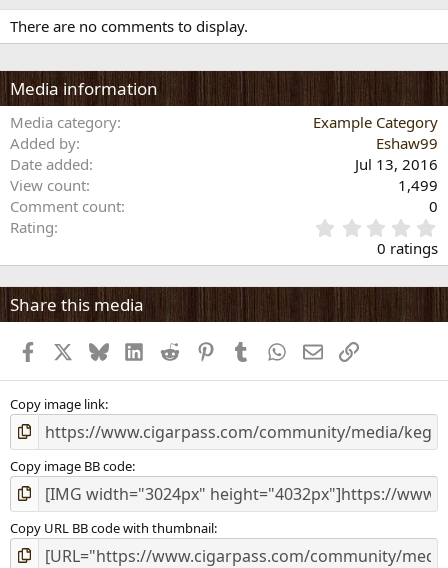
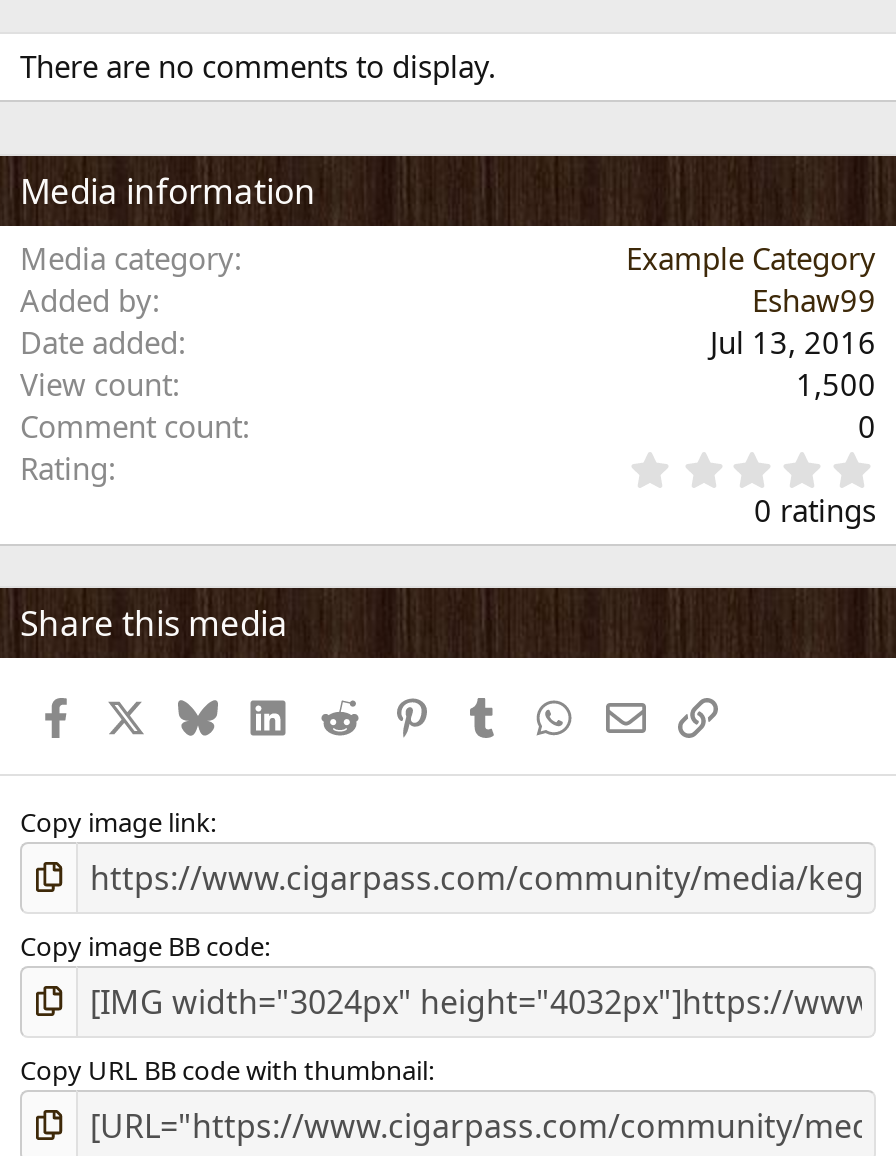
- 1,499
+ 1,500
